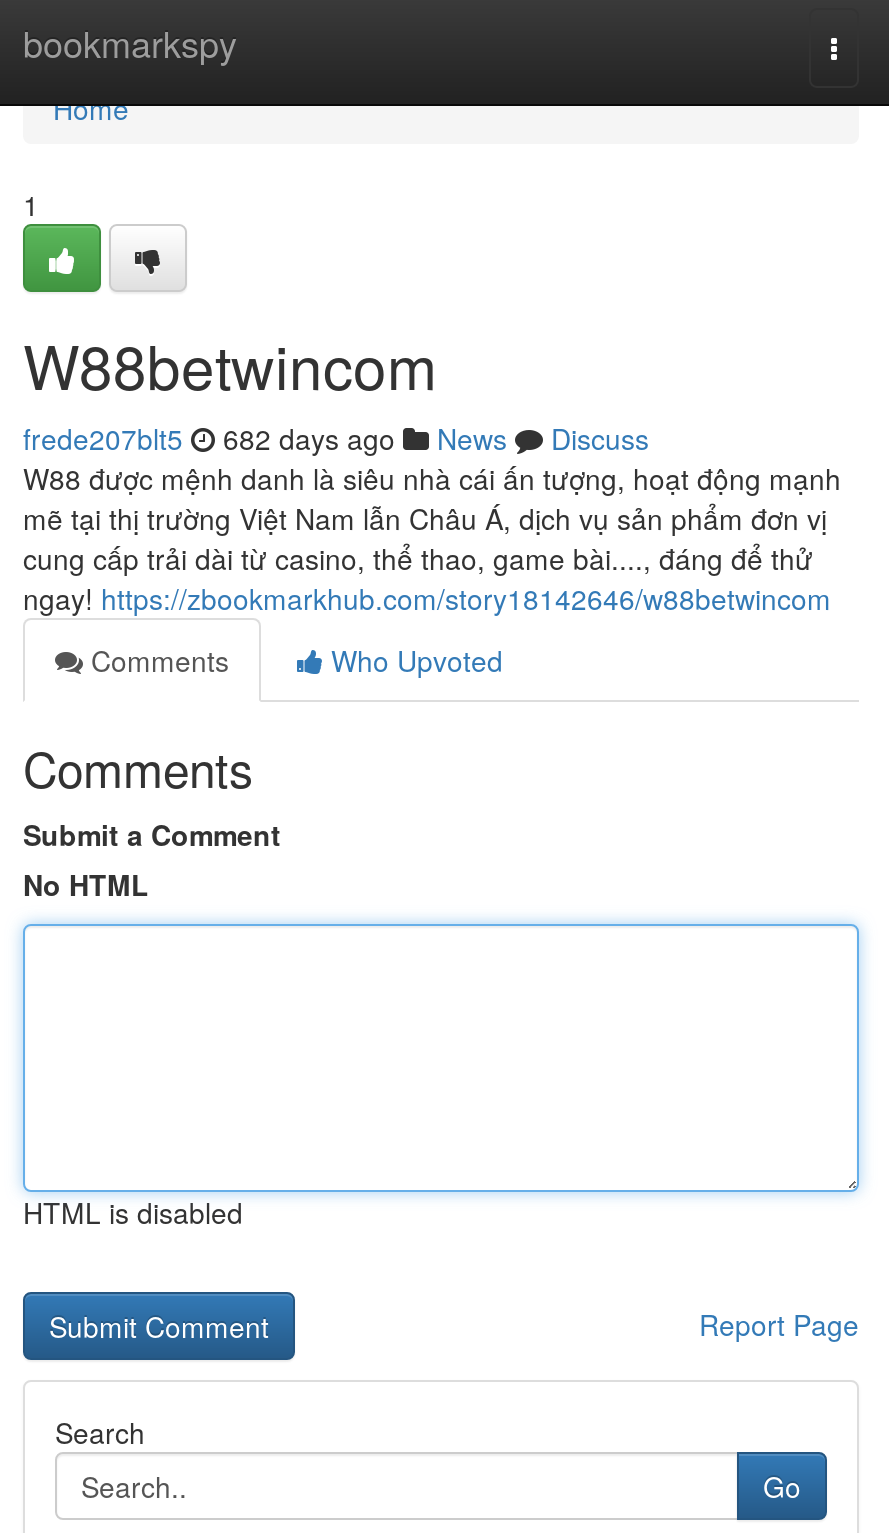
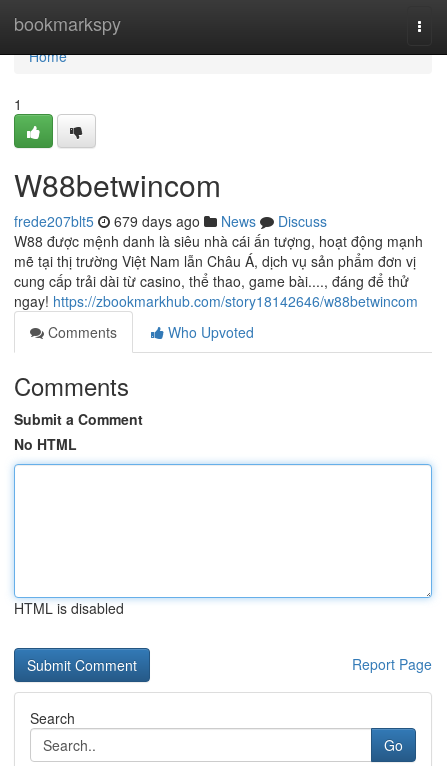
- frede207blt5 682 days ago News Discuss
+ frede207blt5 679 days ago News Discuss
